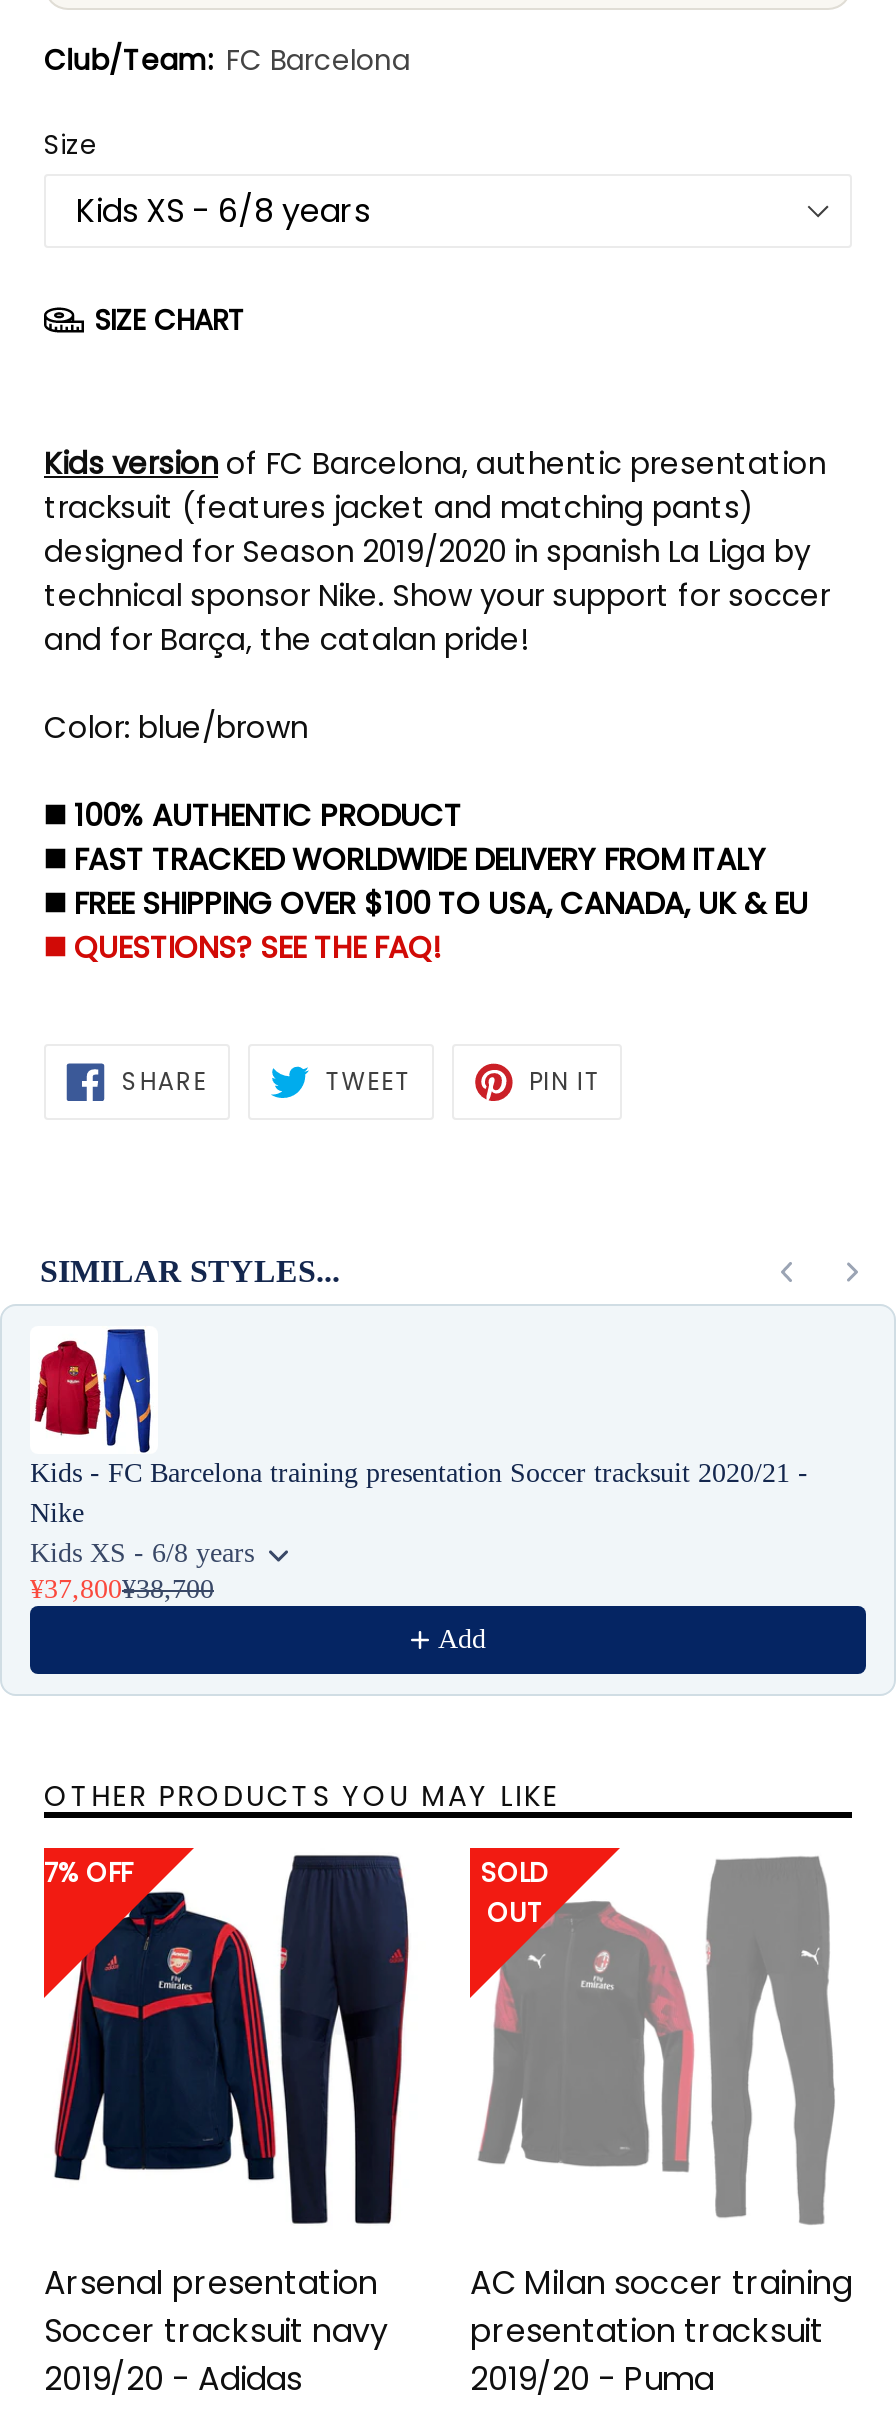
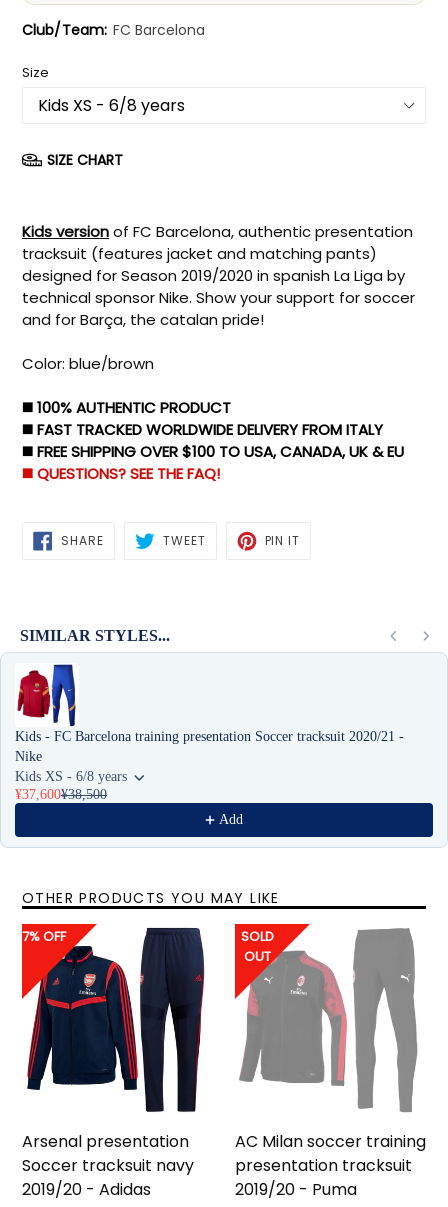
- ¥37,800¥38,700
+ ¥37,600¥38,500
